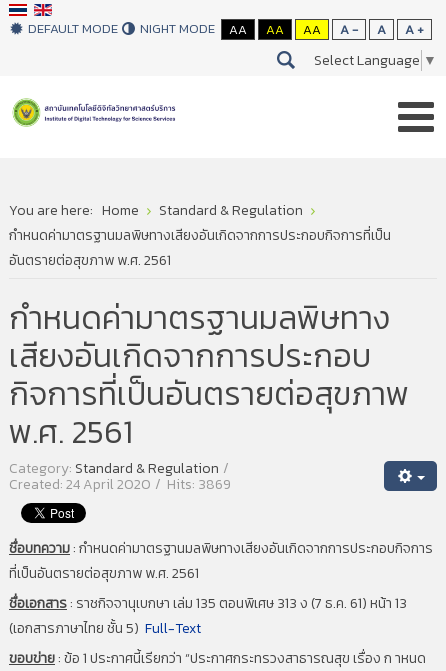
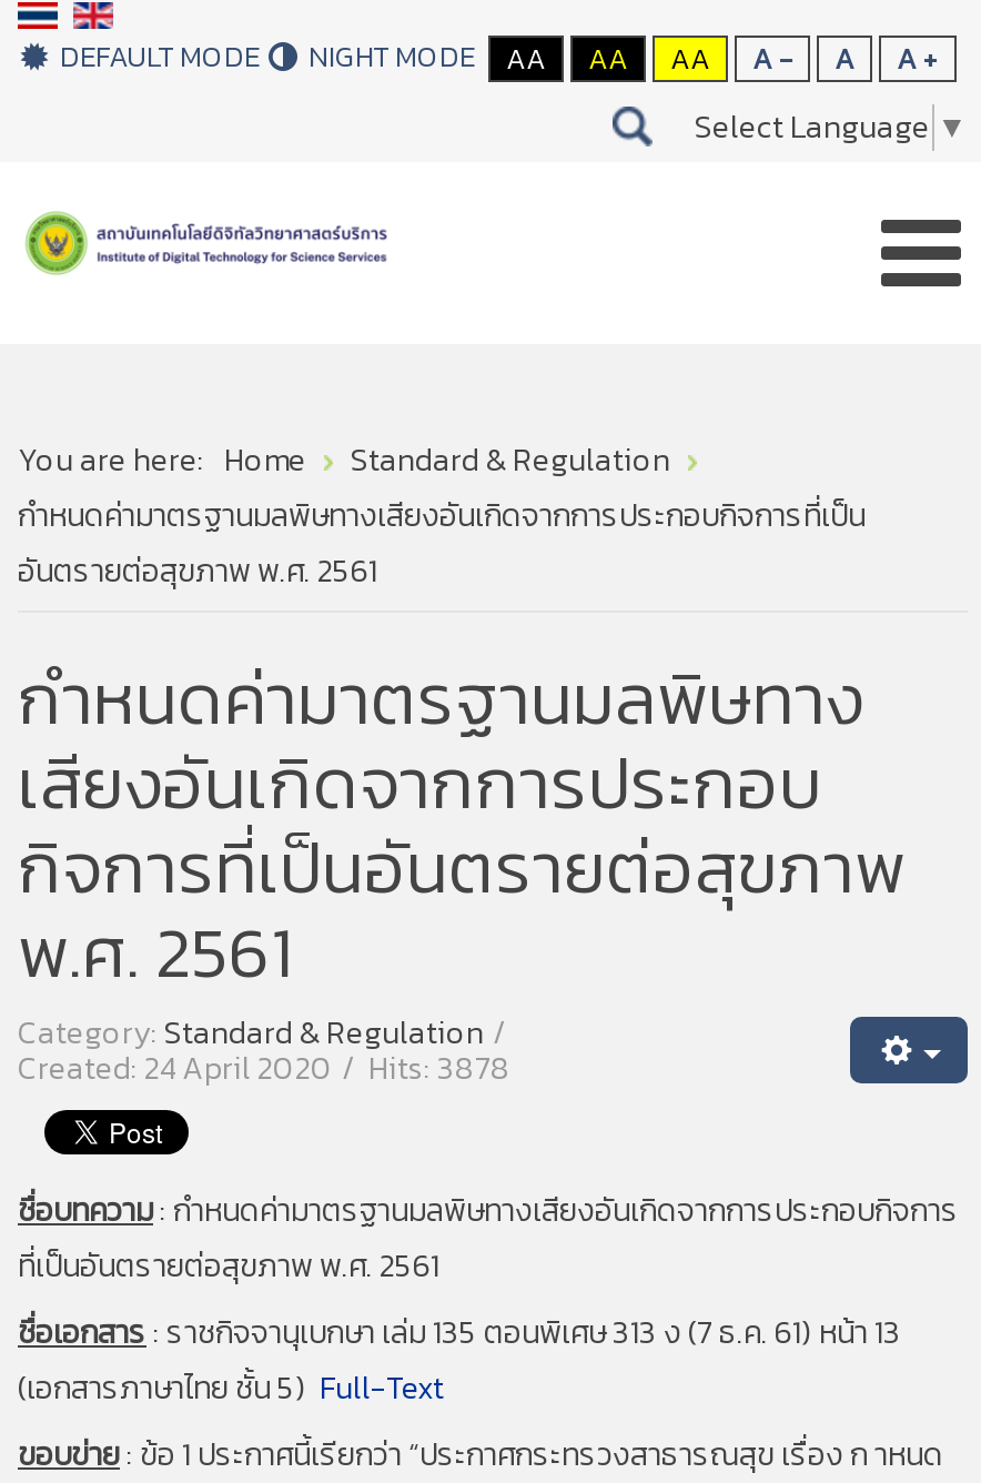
- Created: 24 April 2020 Hits: 3869
+ Created: 24 April 2020 Hits: 3878
